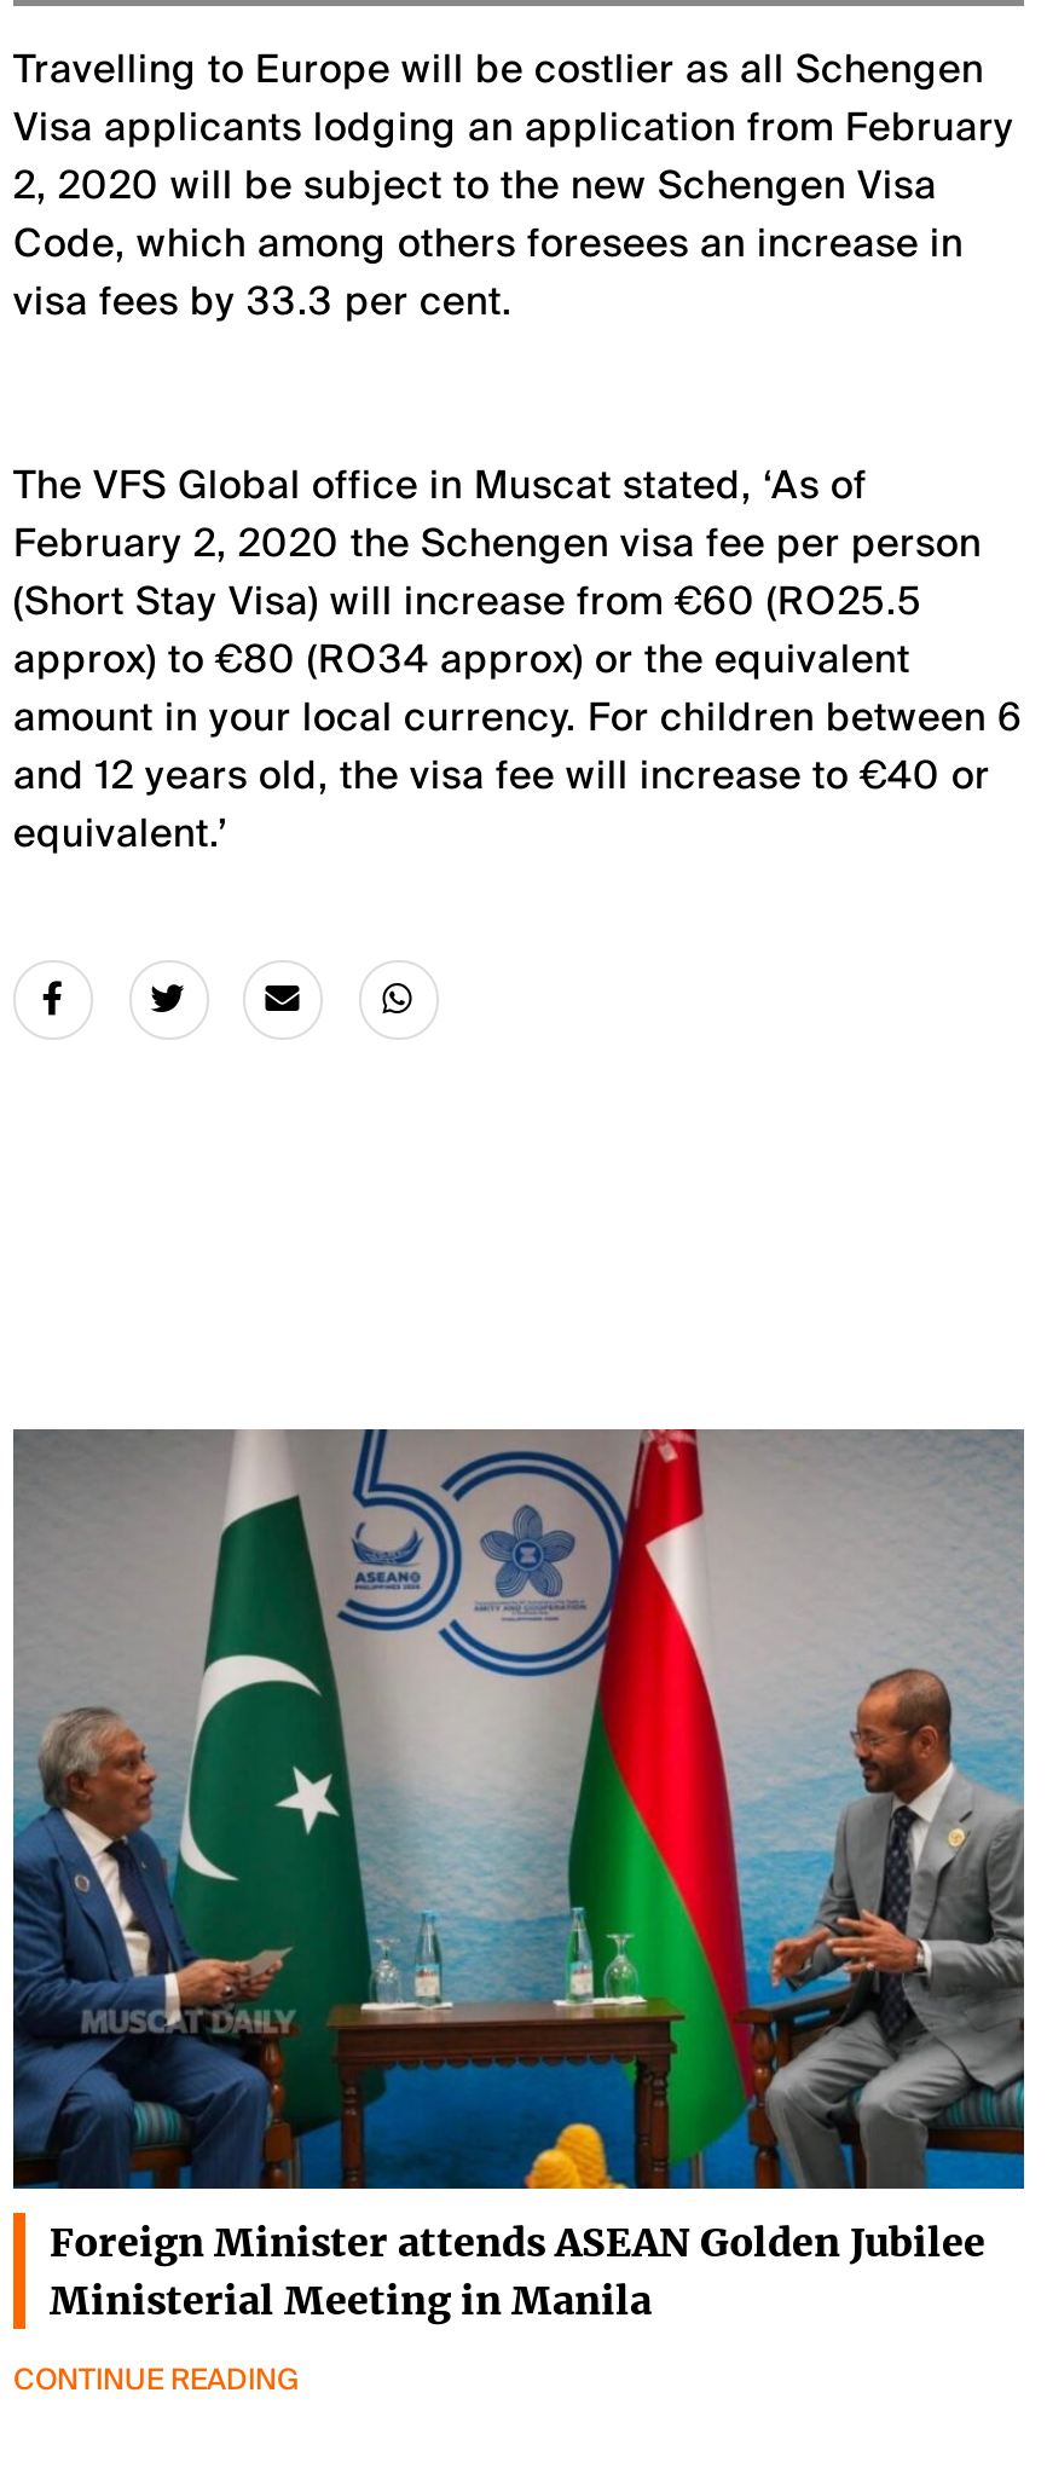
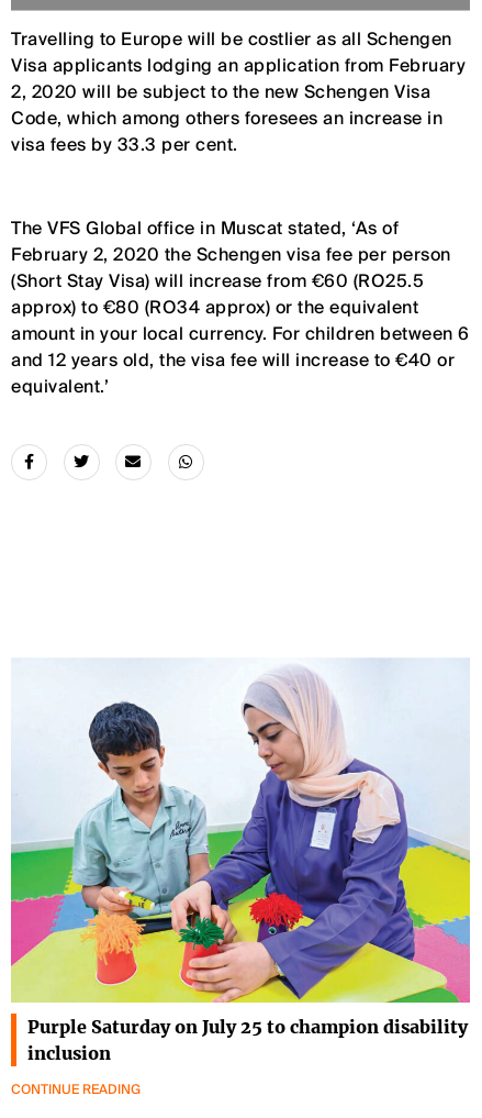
- [image]
- Foreign Minister attends ASEAN Golden Jubilee
- Ministerial Meeting in Manila
+ [image]
+ Purple Saturday on July 25 to champion disability
+ inclusion
